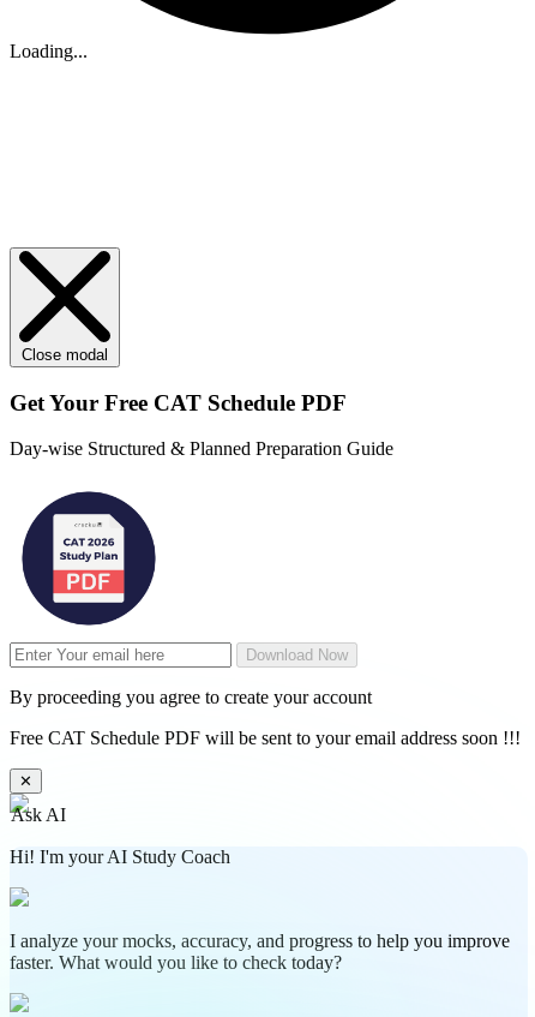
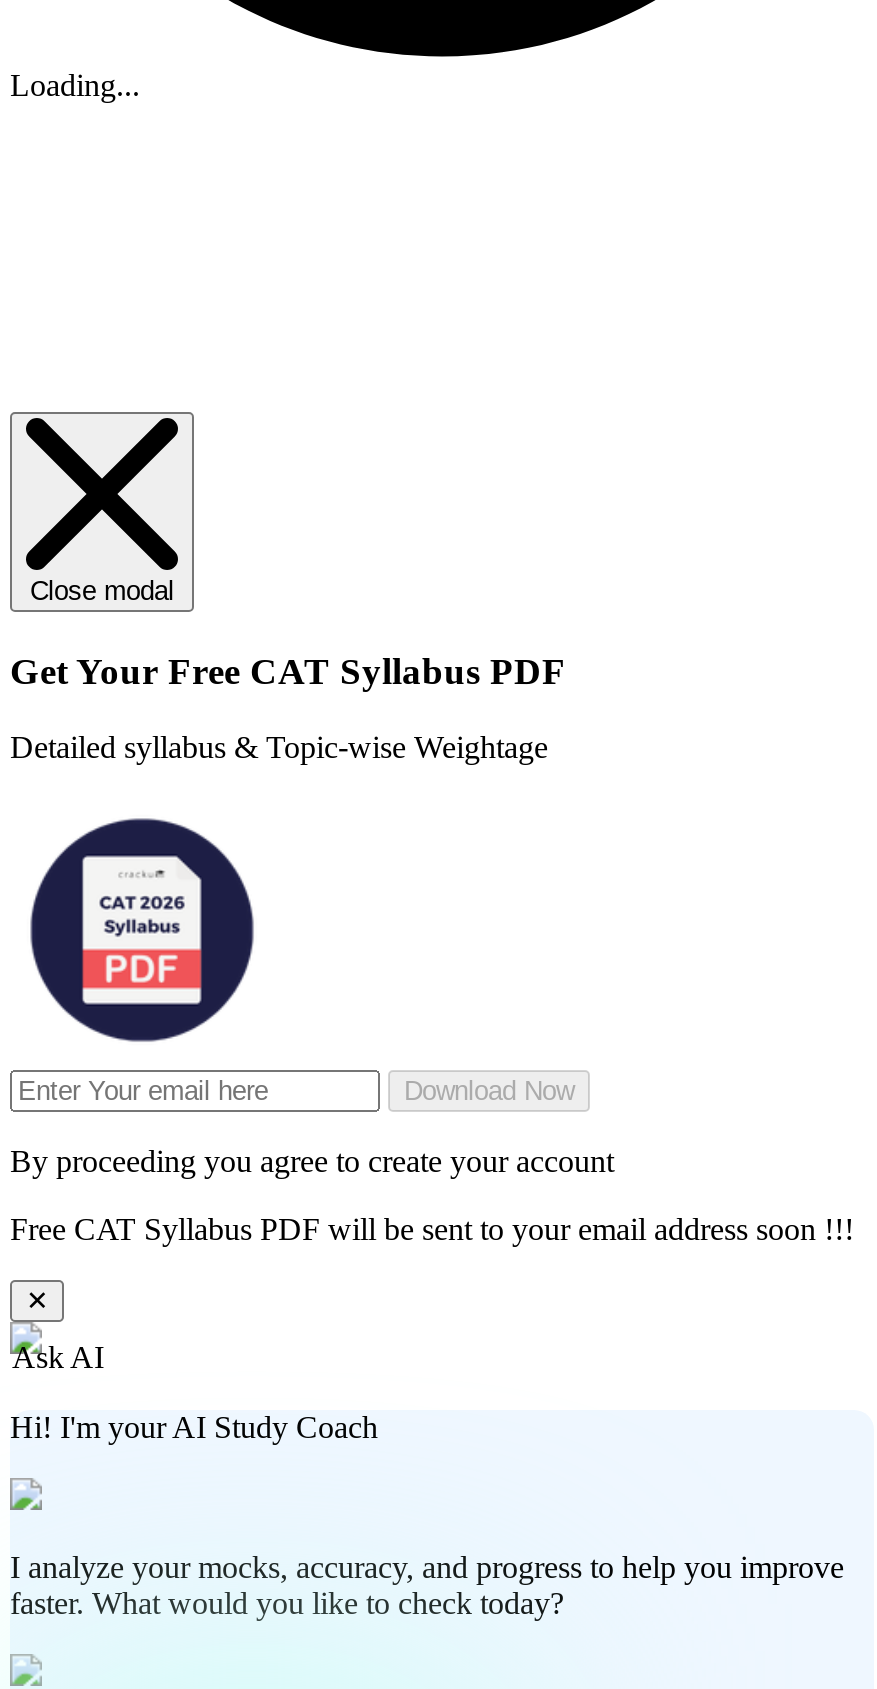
- Get Your Free CAT Schedule PDF
+ Get Your Free CAT Syllabus PDF

- Day-wise Structured & Planned Preparation Guide
+ Detailed syllabus & Topic-wise Weightage

- Free CAT Schedule PDF will be sent to your email address soon !!!
+ Free CAT Syllabus PDF will be sent to your email address soon !!!
